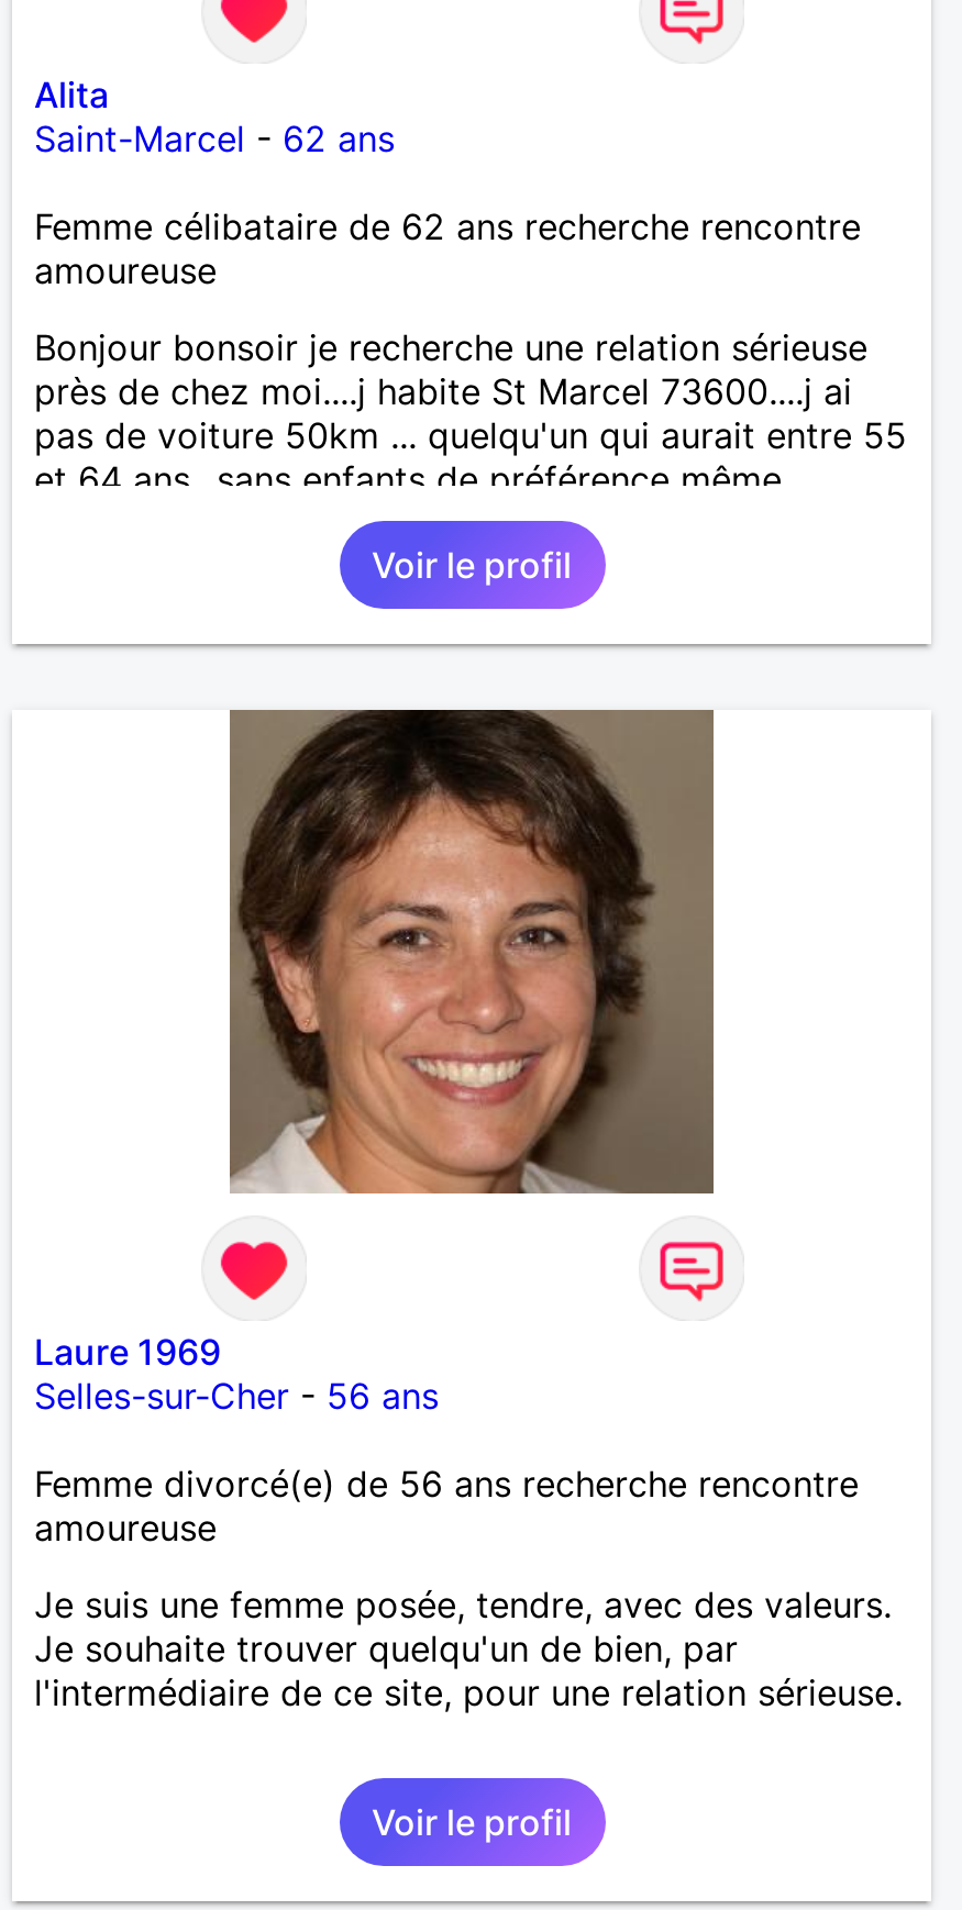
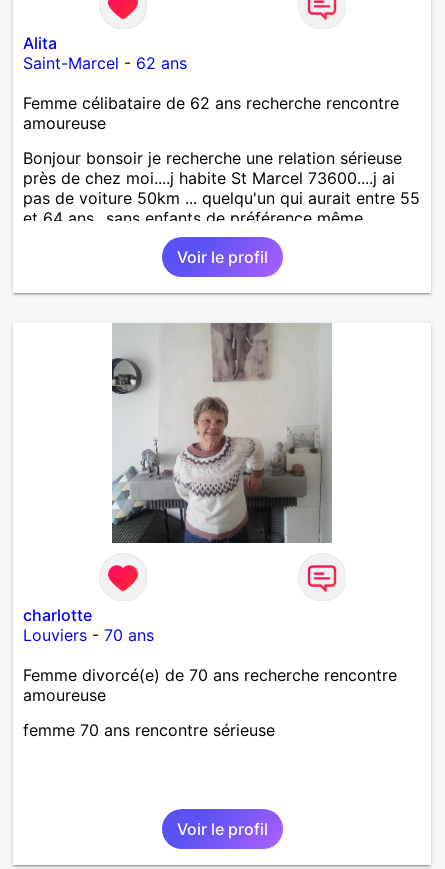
- [image]
+ [image]

- Laure 1969
- Selles-sur-Cher - 56 ans
+ charlotte
+ Louviers - 70 ans

- Femme divorcé(e) de 56 ans recherche rencontre
+ Femme divorcé(e) de 70 ans recherche rencontre

- Je suis une femme posée, tendre, avec des valeurs.
- Je souhaite trouver quelqu'un de bien, par
- l'intermédiaire de ce site, pour une relation sérieuse.
+ femme 70 ans rencontre sérieuse
